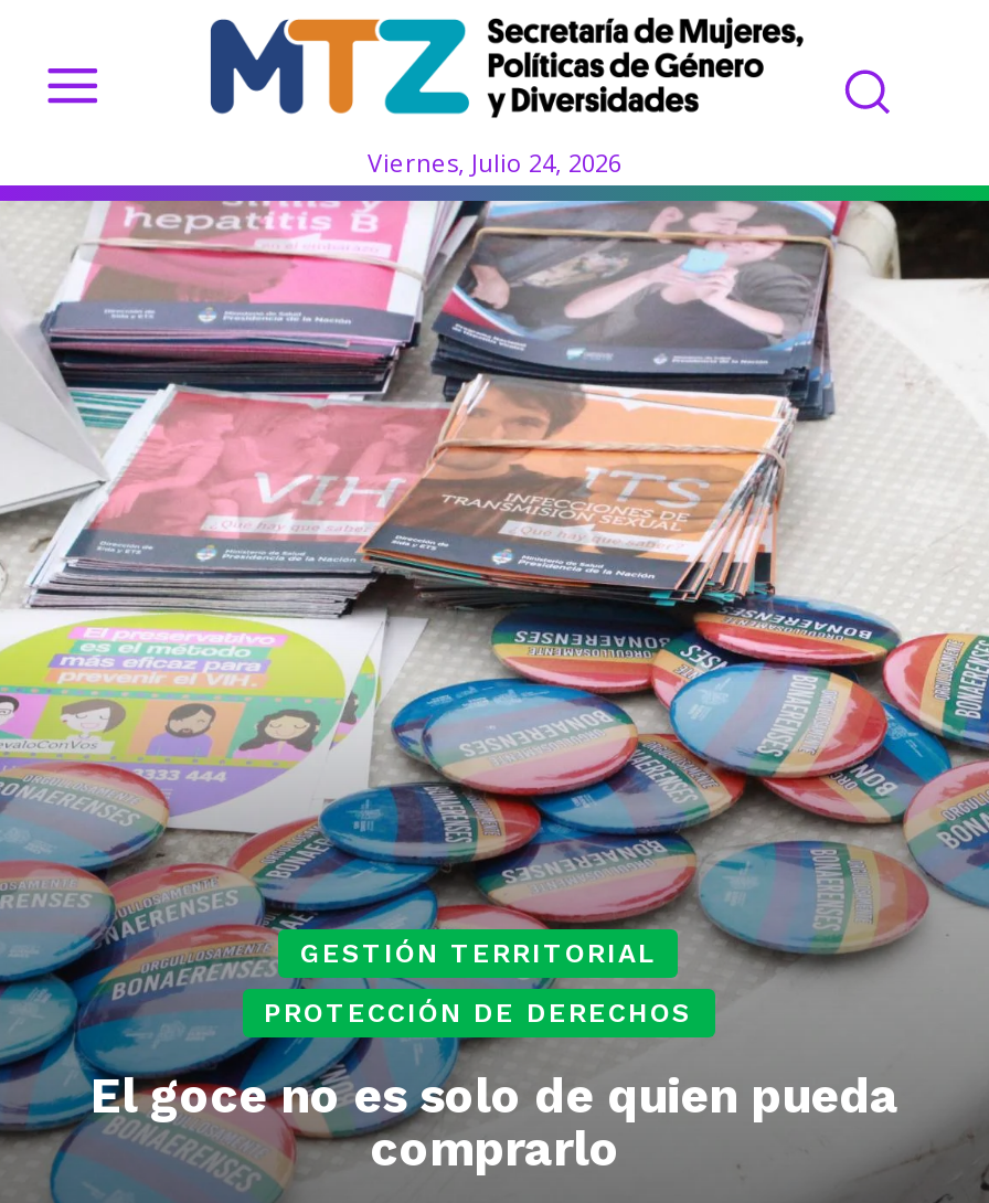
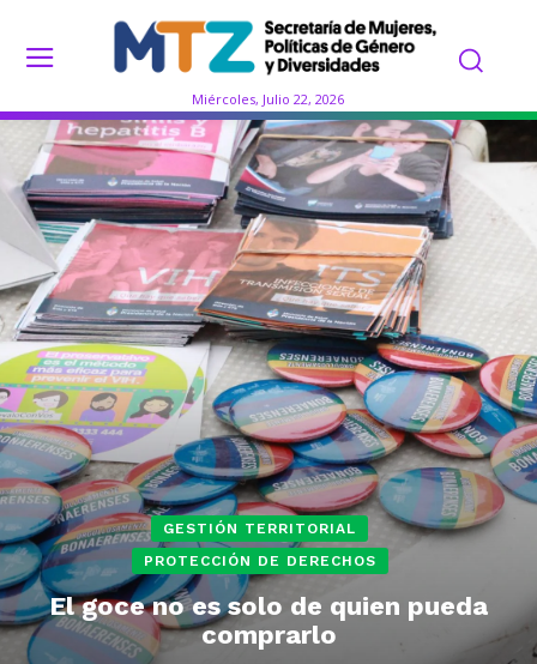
- Viernes, Julio 24, 2026
+ Miércoles, Julio 22, 2026
